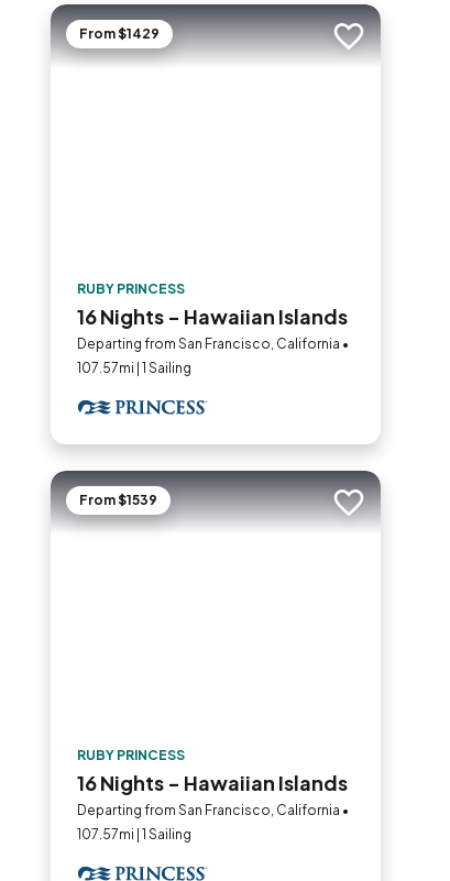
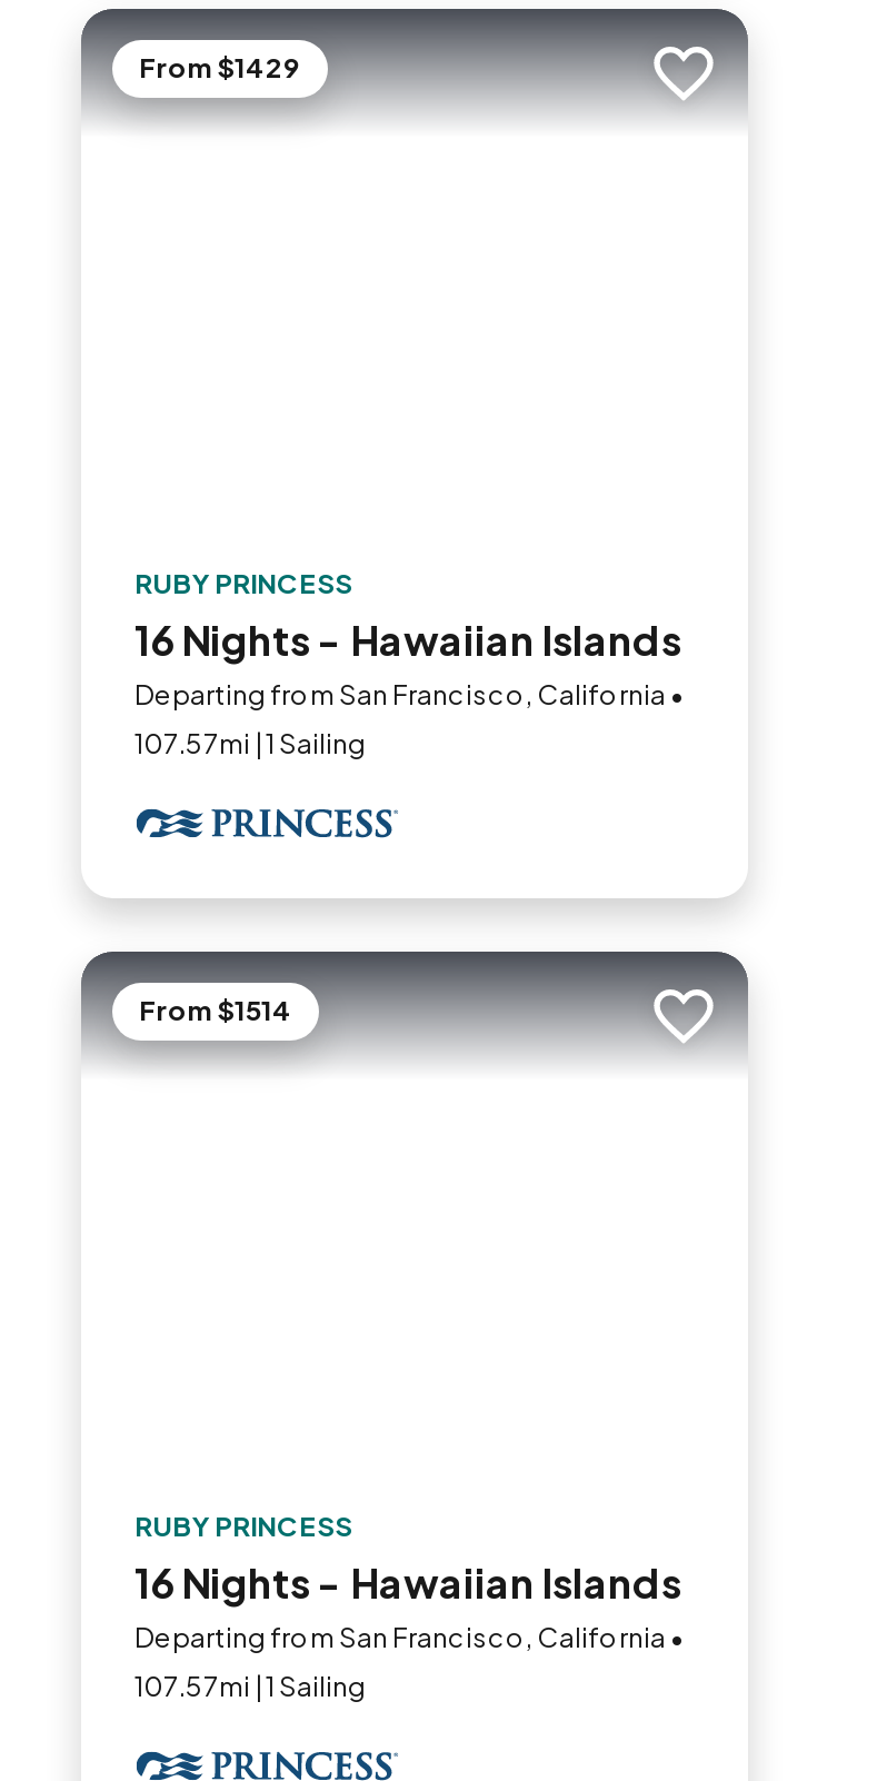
- From $1539
+ From $1514
